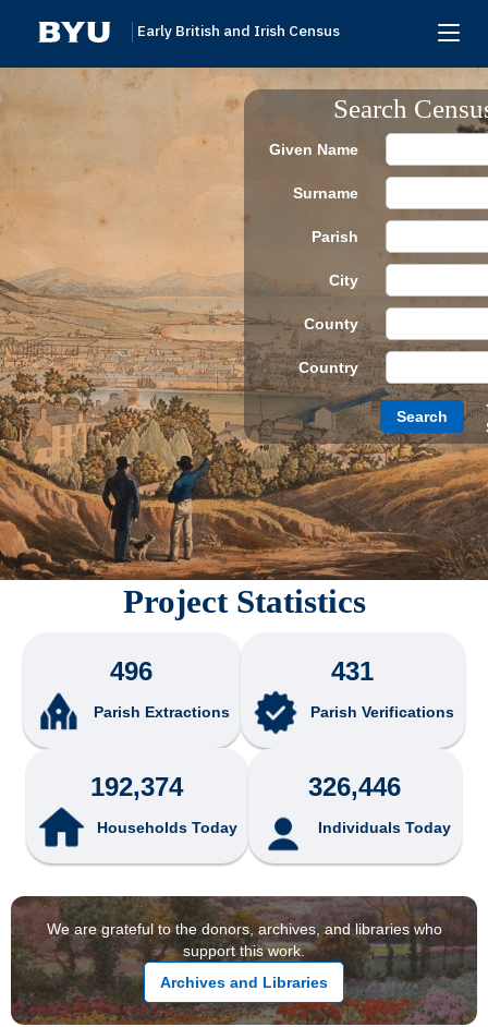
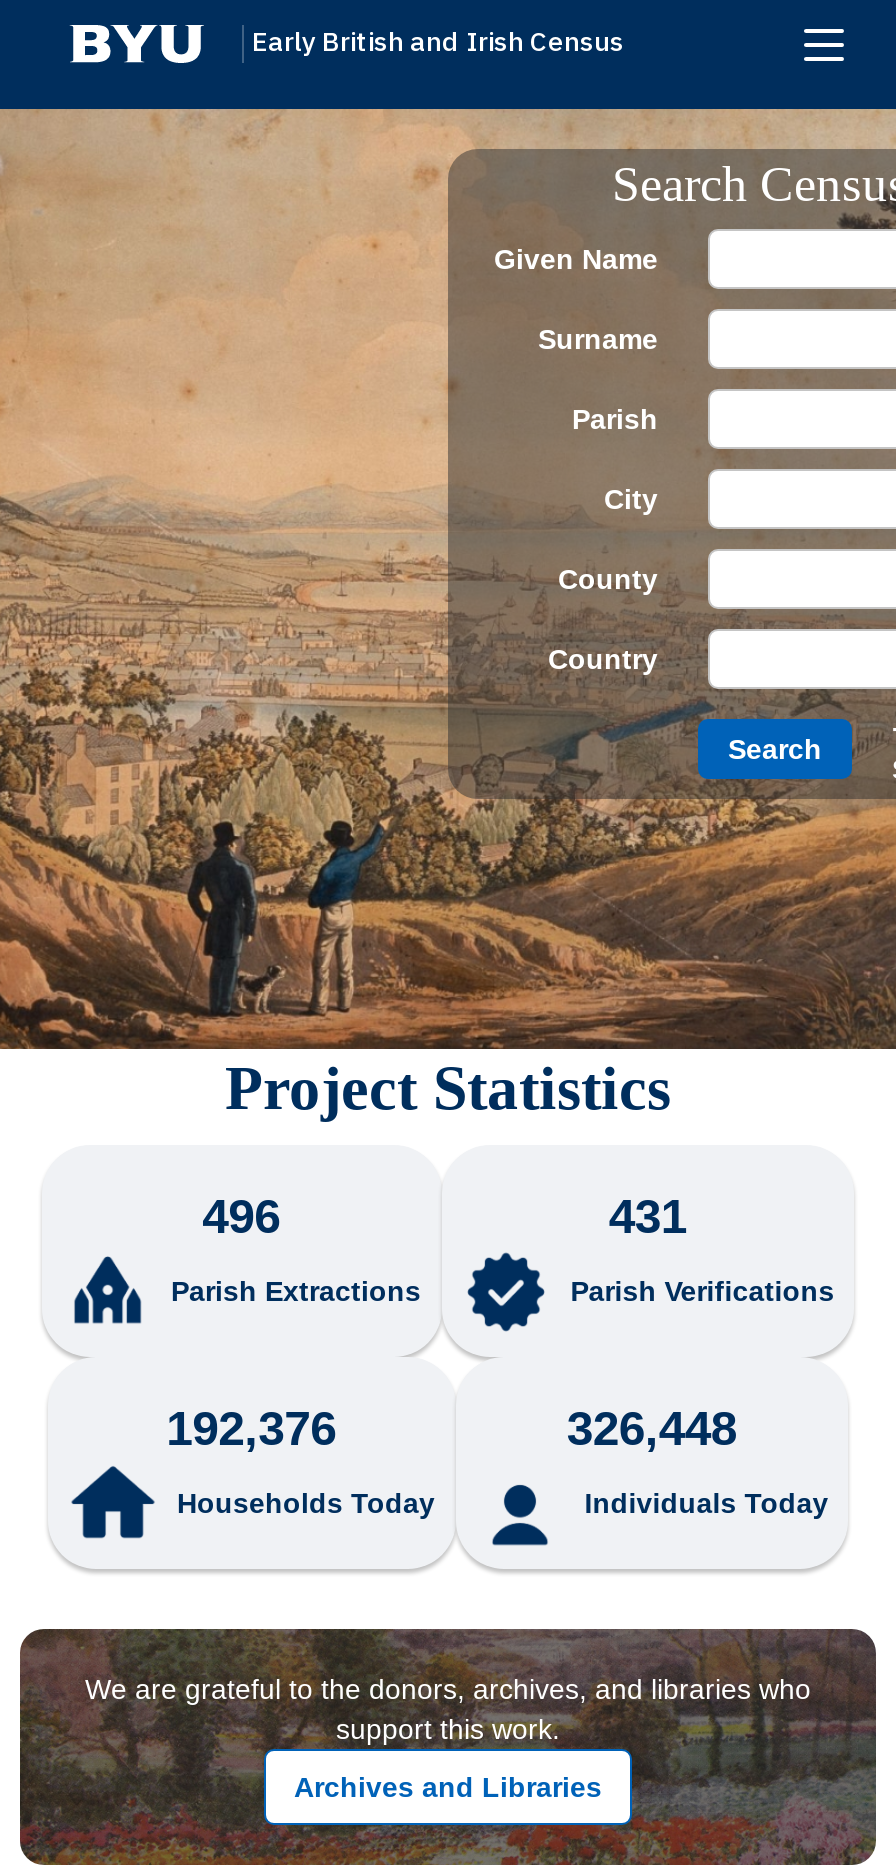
- 192,374
+ 192,376

- 326,446
+ 326,448
